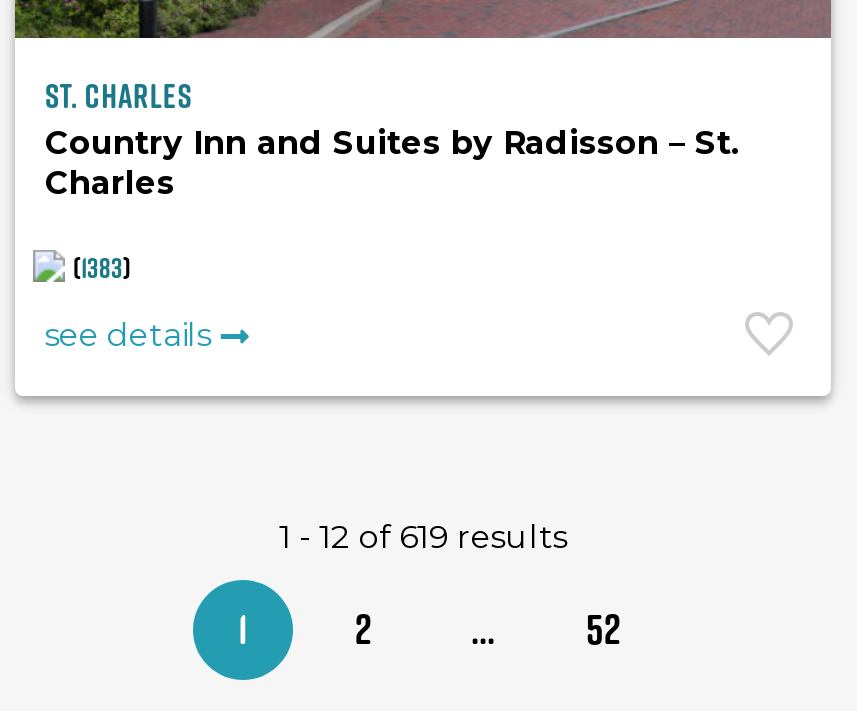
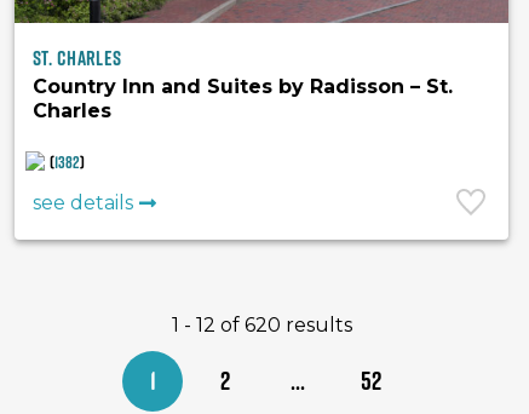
- (1383)
+ (1382)

- 1 - 12 of 619 results
+ 1 - 12 of 620 results
